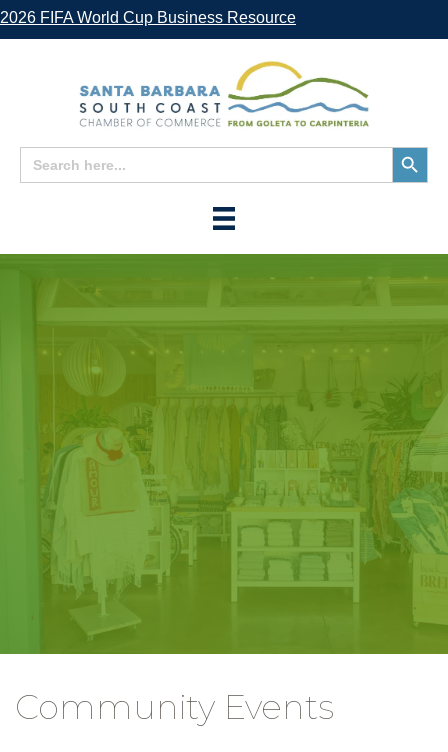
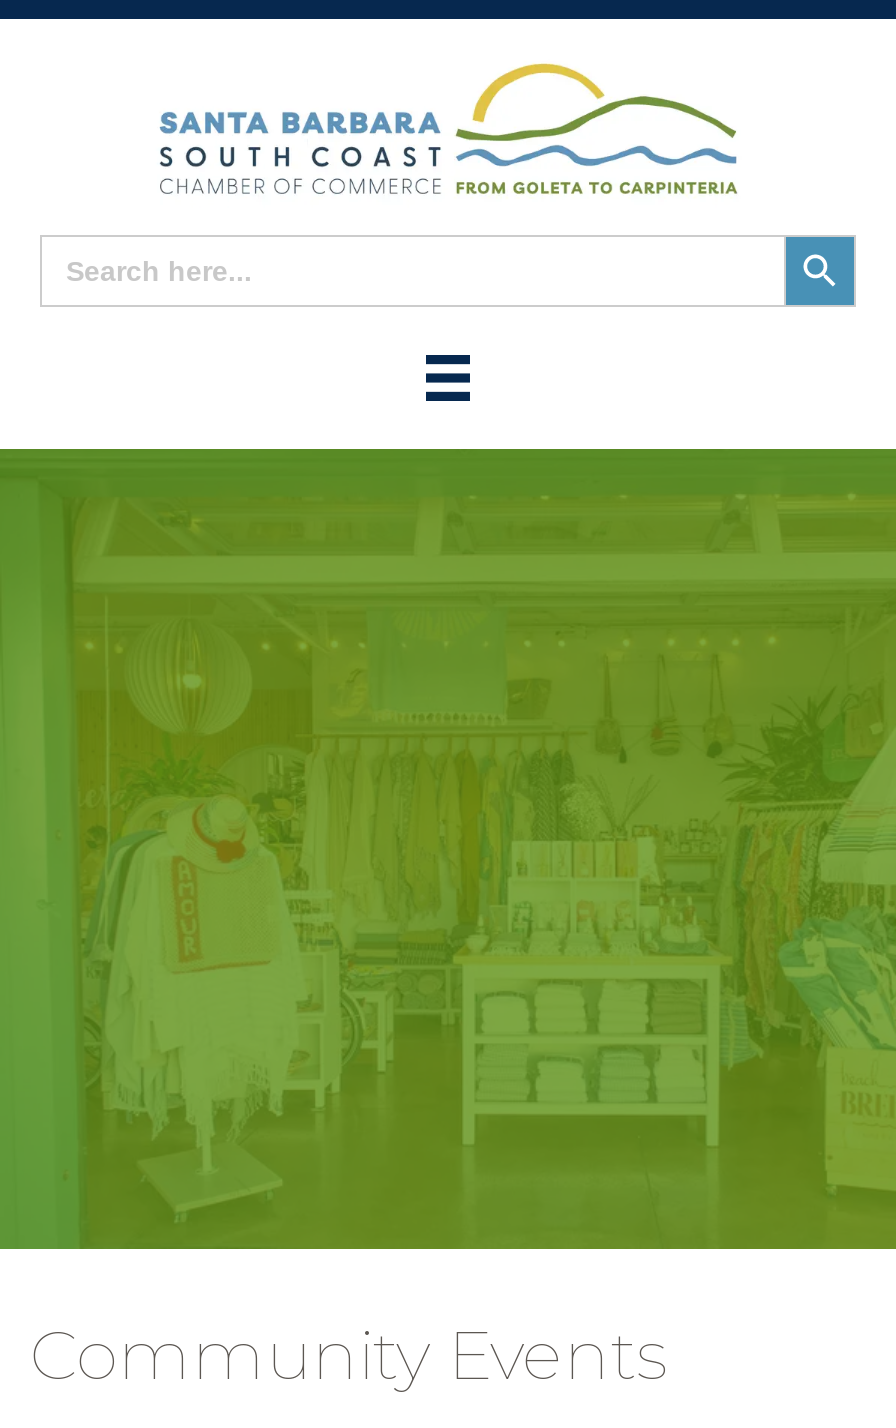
- 2026 FIFA World Cup Business Resource
